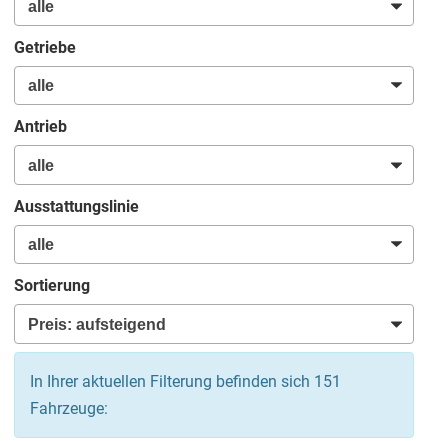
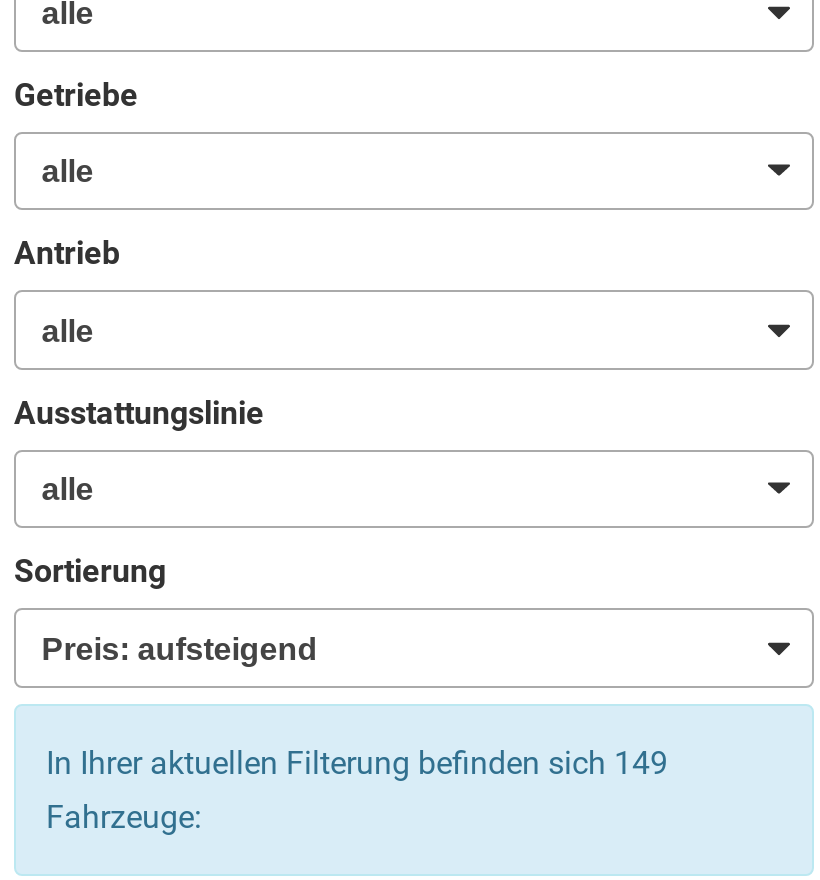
- In Ihrer aktuellen Filterung befinden sich 151
+ In Ihrer aktuellen Filterung befinden sich 149
